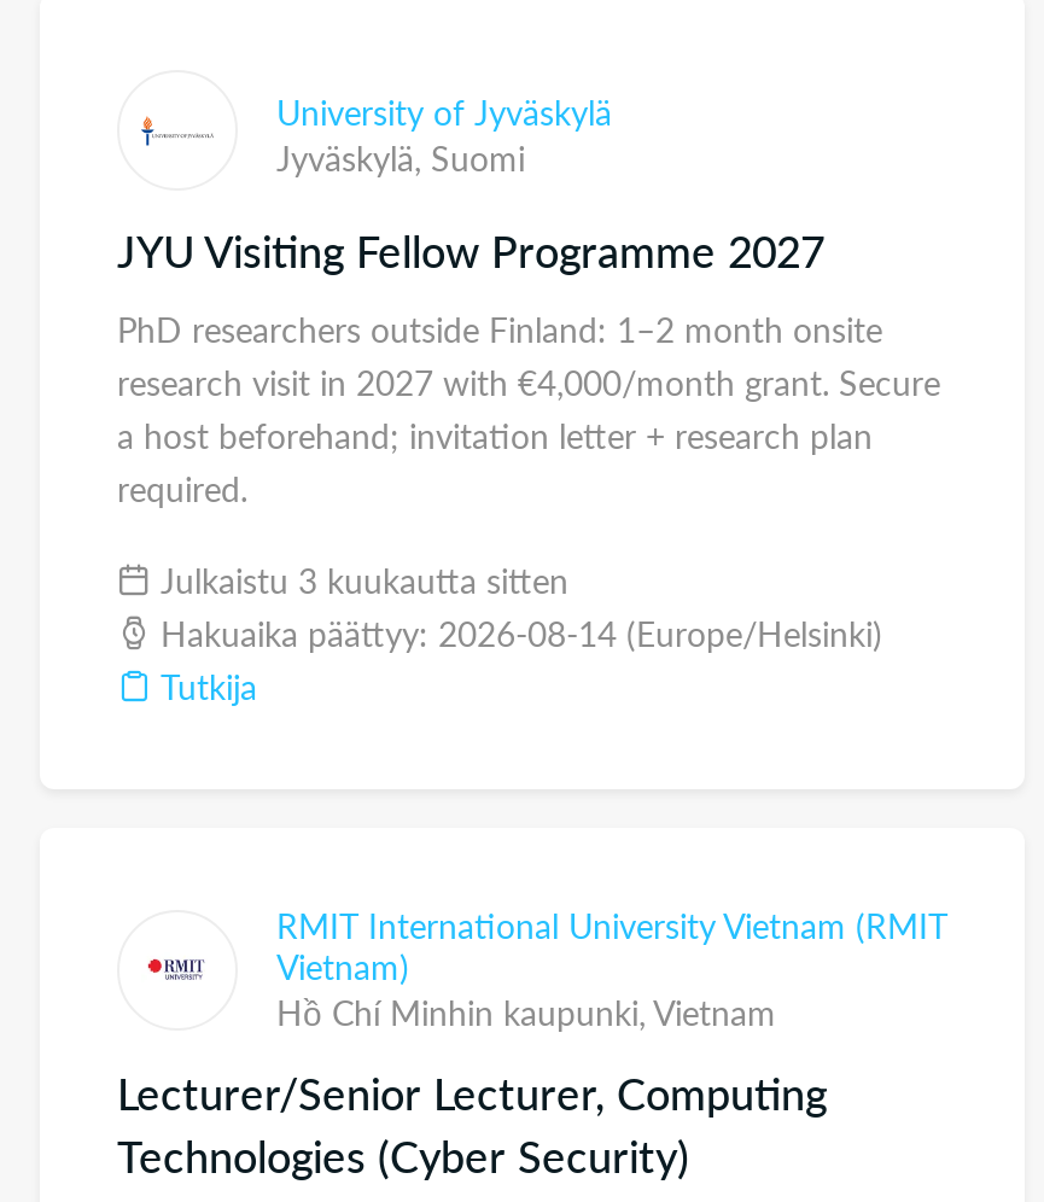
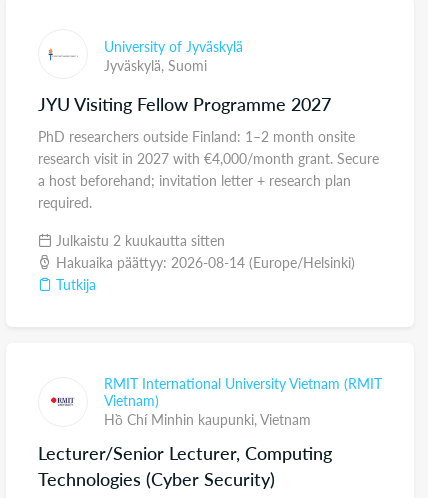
- Julkaistu 3 kuukautta sitten
+ Julkaistu 2 kuukautta sitten
